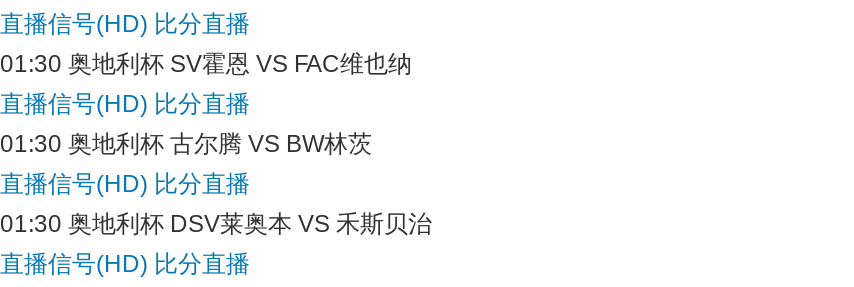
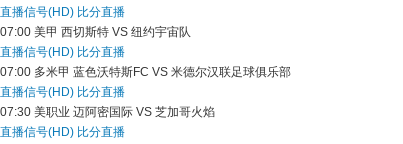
- 01:30 奥地利杯SV霍恩 VS FAC维也纳
+ 07:00 美甲西切斯特 VS 纽约宇宙队

- 01:30 奥地利杯古尔腾 VS BW林茨
+ 07:00 多米甲蓝色沃特斯FC VS 米德尔汉联足球俱乐部

- 01:30 奥地利杯DSV莱奥本 VS 禾斯贝治
+ 07:30 美职业迈阿密国际 VS 芝加哥火焰
